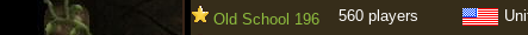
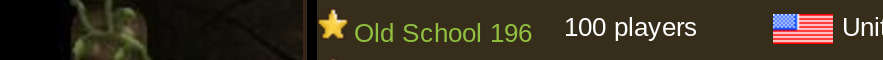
- Old School 196 560 players
+ Old School 196 100 players
